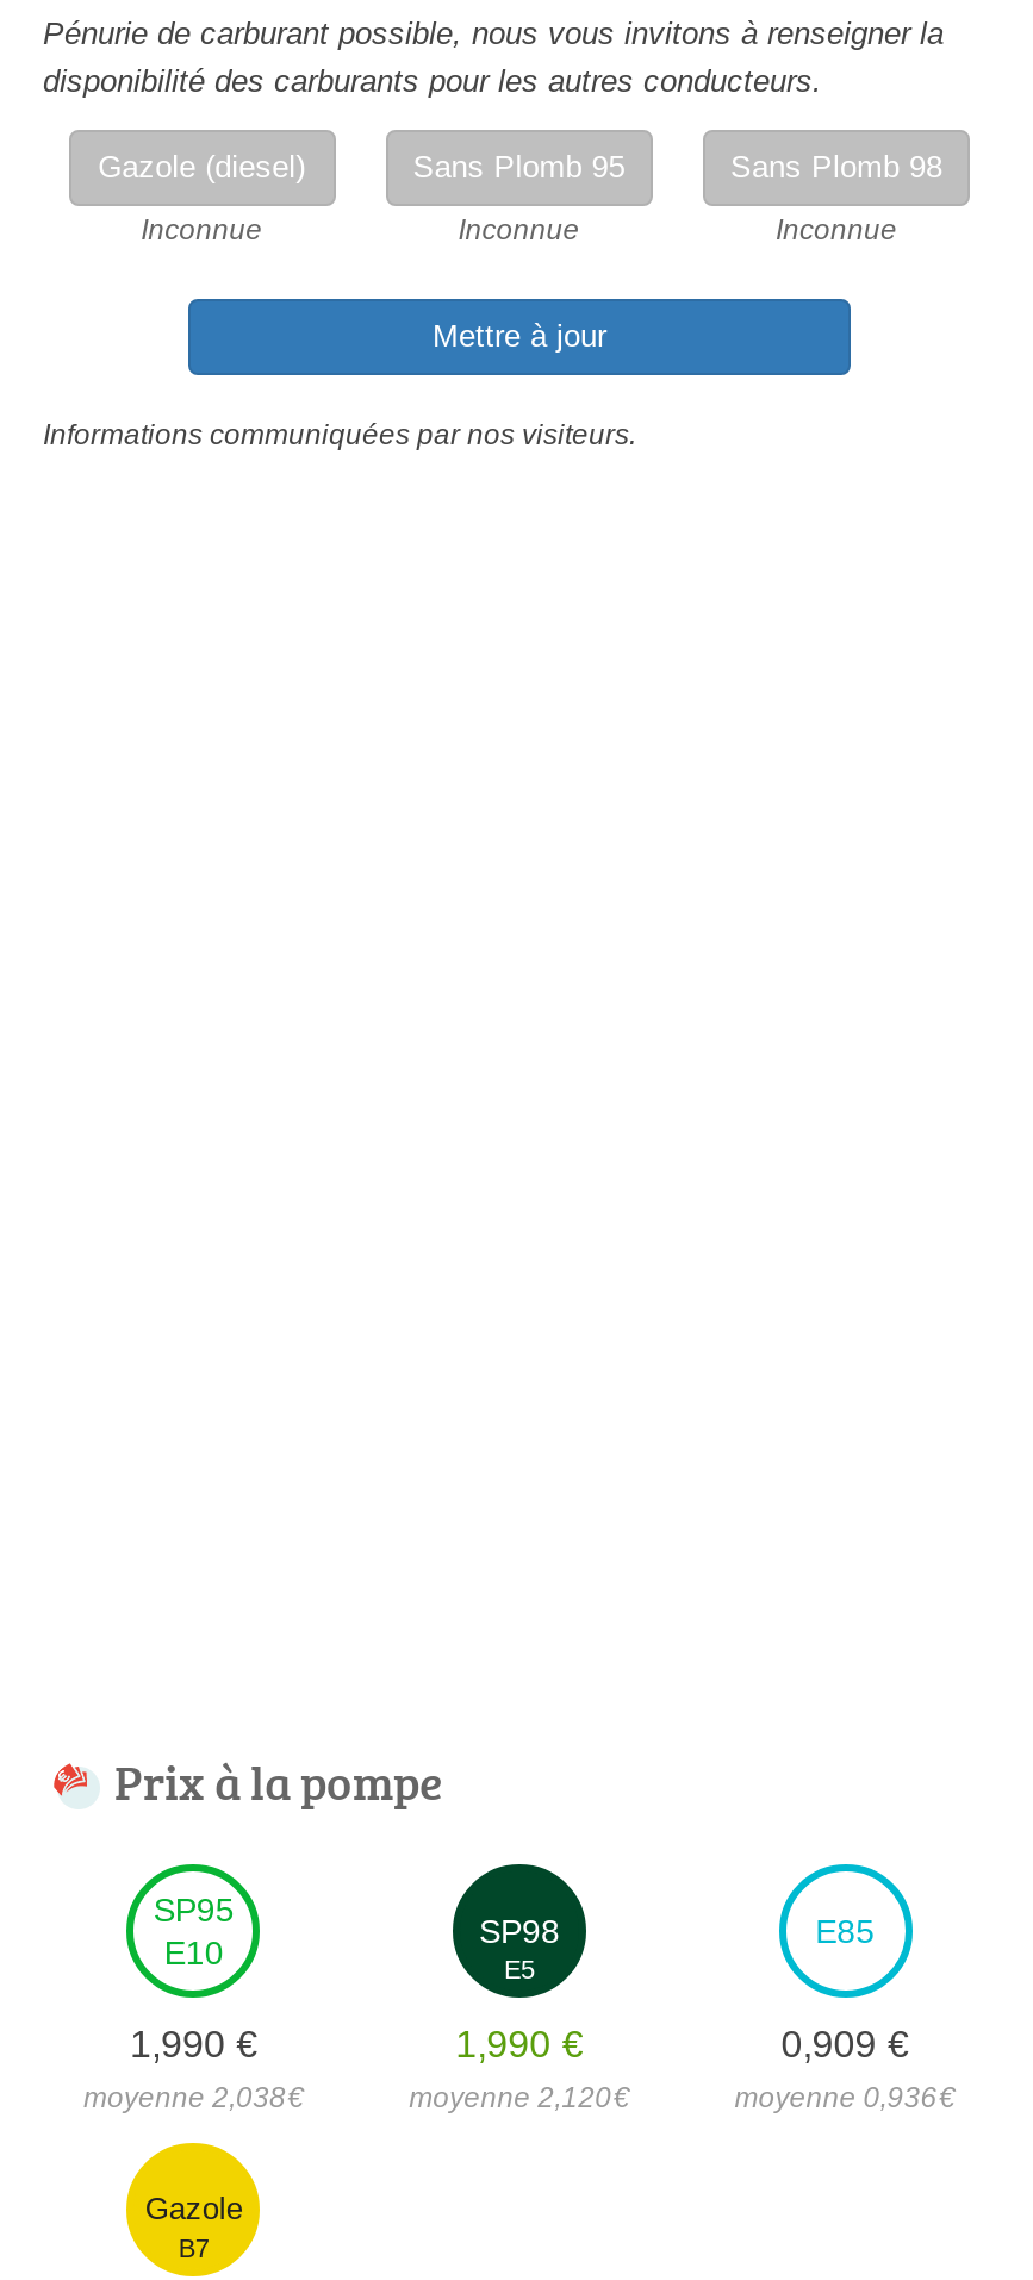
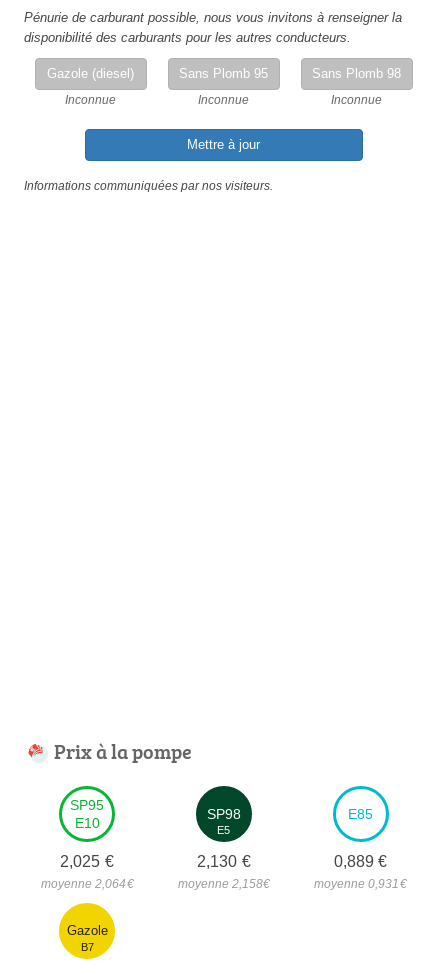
- 1,990 €
+ 2,025 €

- 1,990 €
+ 2,130 €

- 0,909 €
+ 0,889 €

- moyenne 2,038€
+ moyenne 2,064€

- moyenne 2,120€
+ moyenne 2,158€

- moyenne 0,936€
+ moyenne 0,931€
